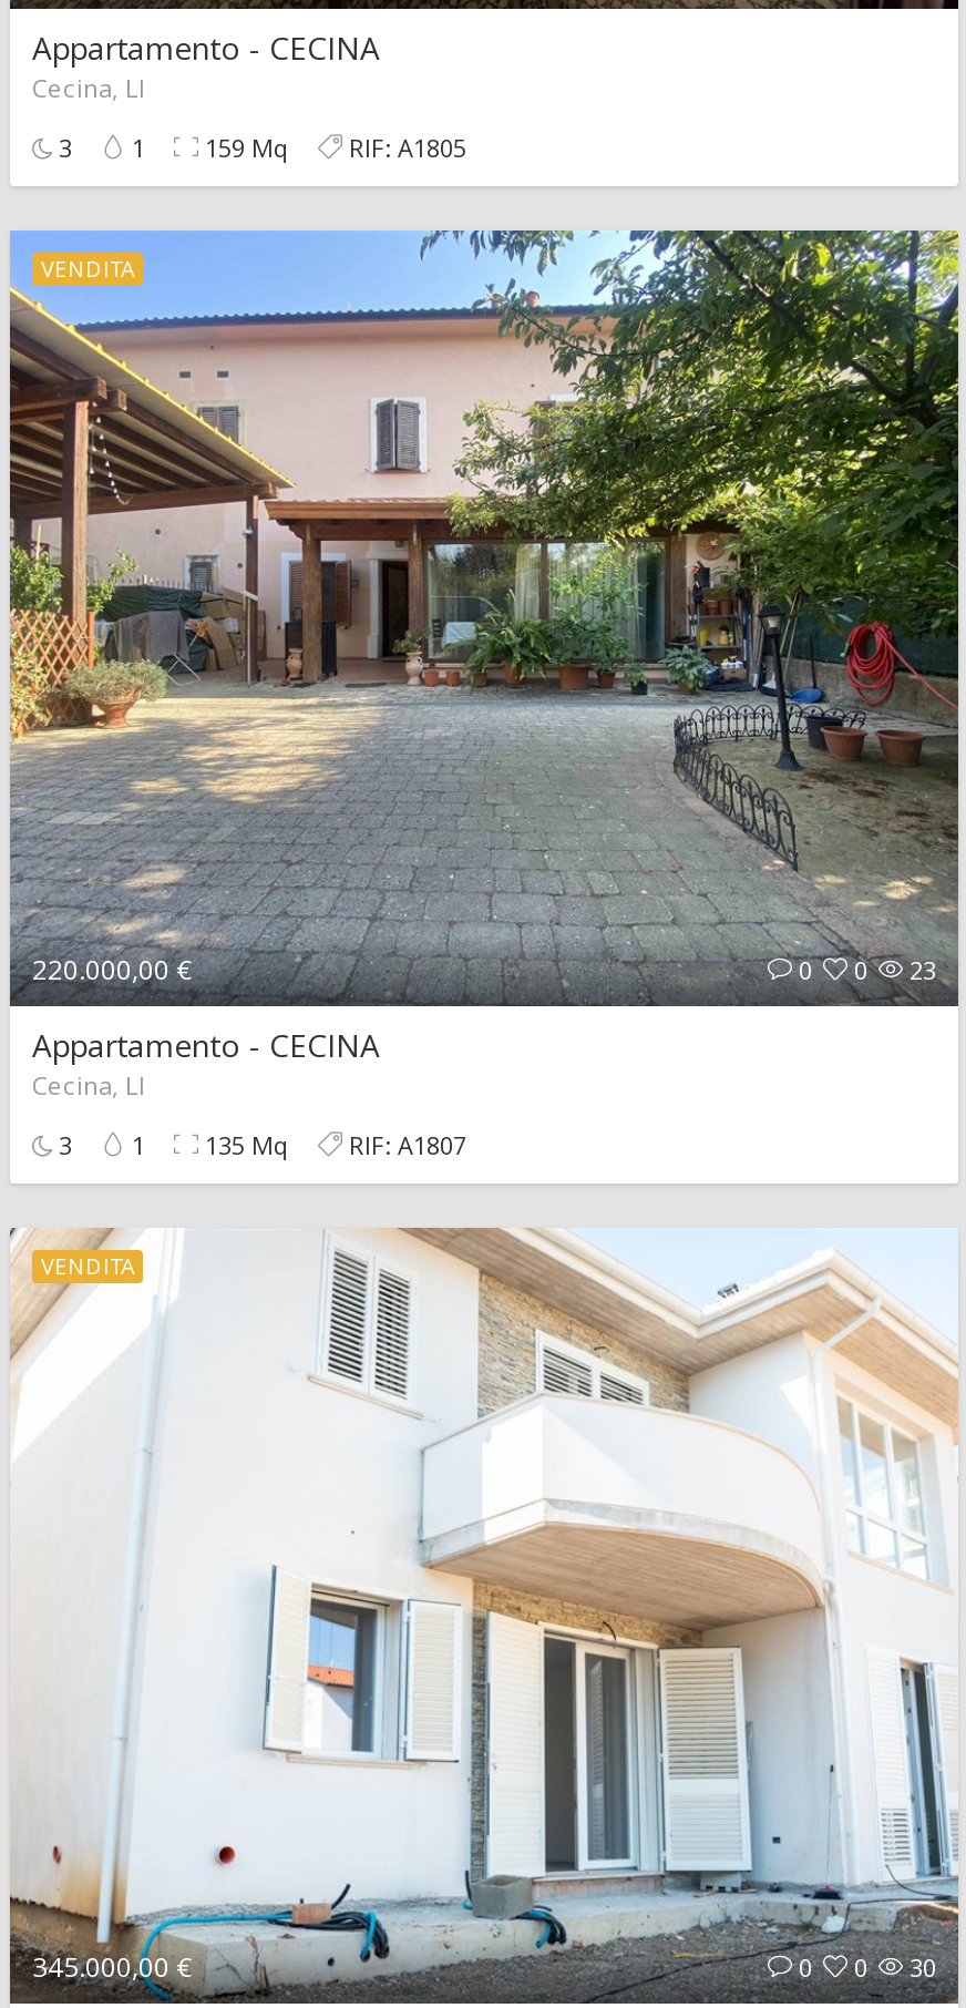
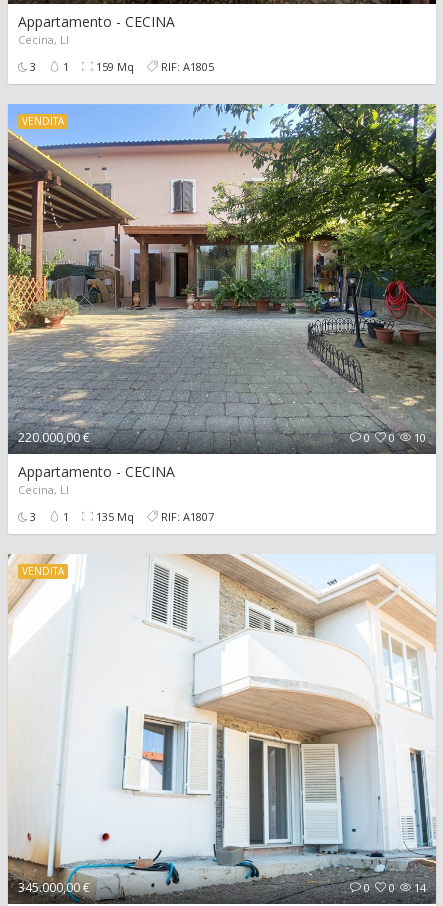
- 0 0 23
+ 0 0 10

- 0 0 30
+ 0 0 14
